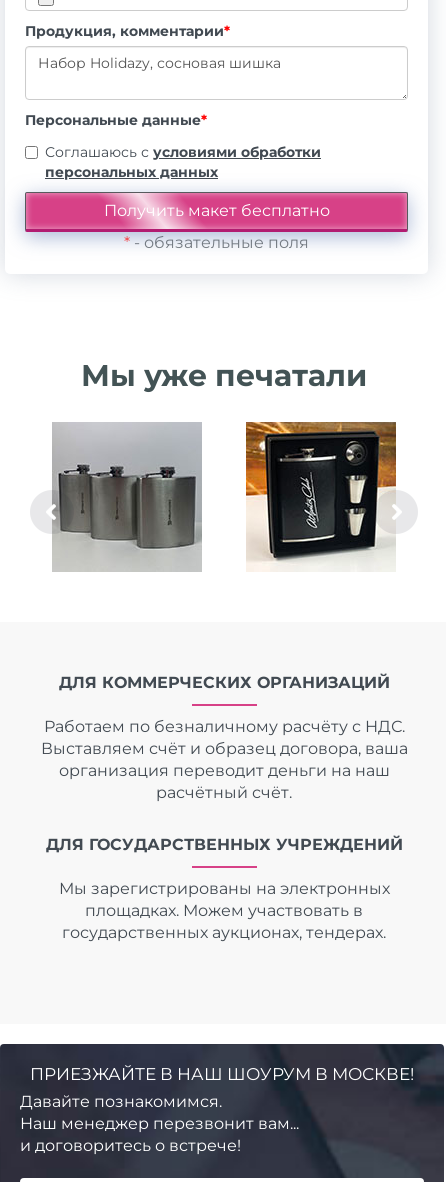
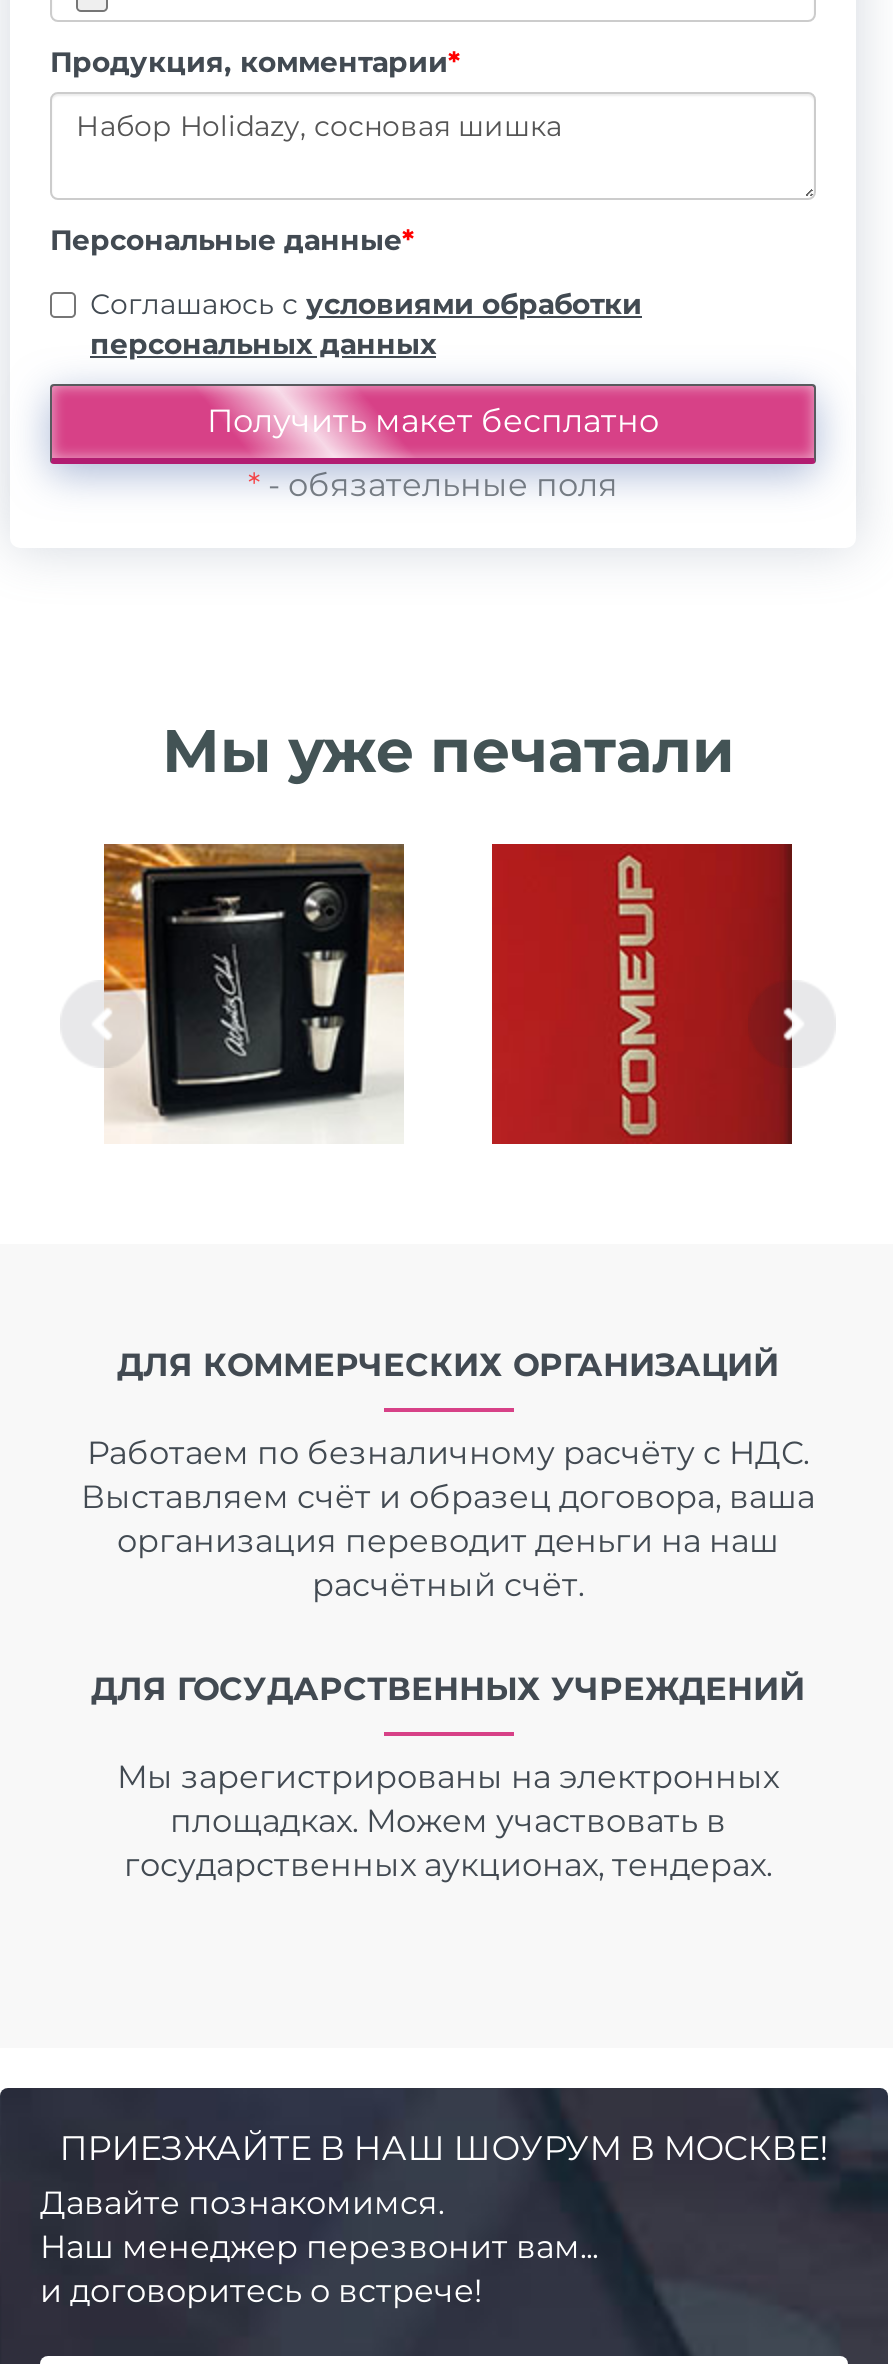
- [image]
+ [image]

- [image]
+ [image]
